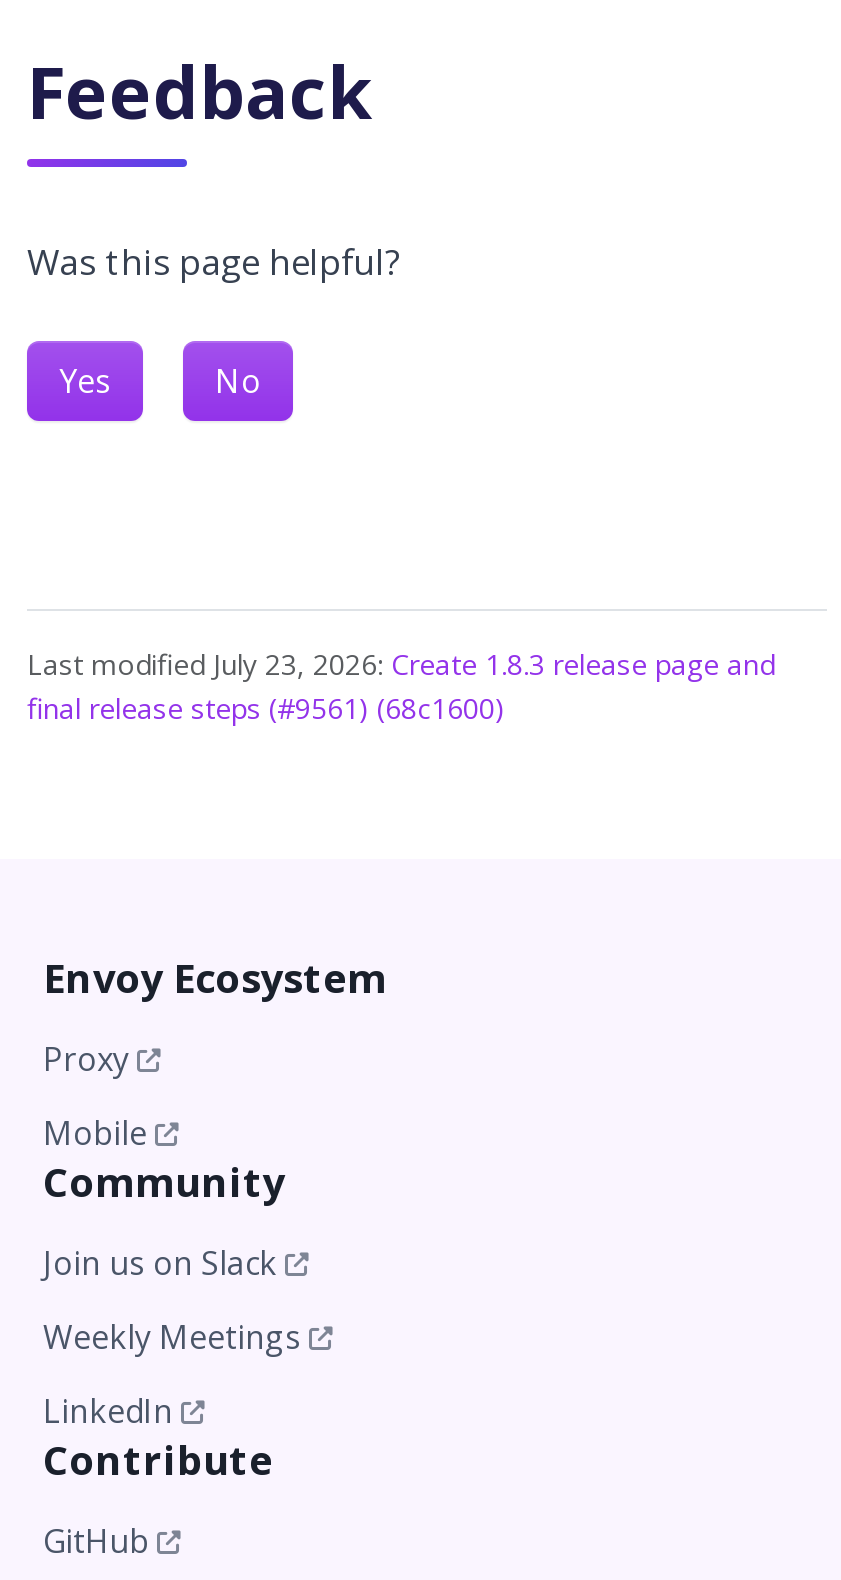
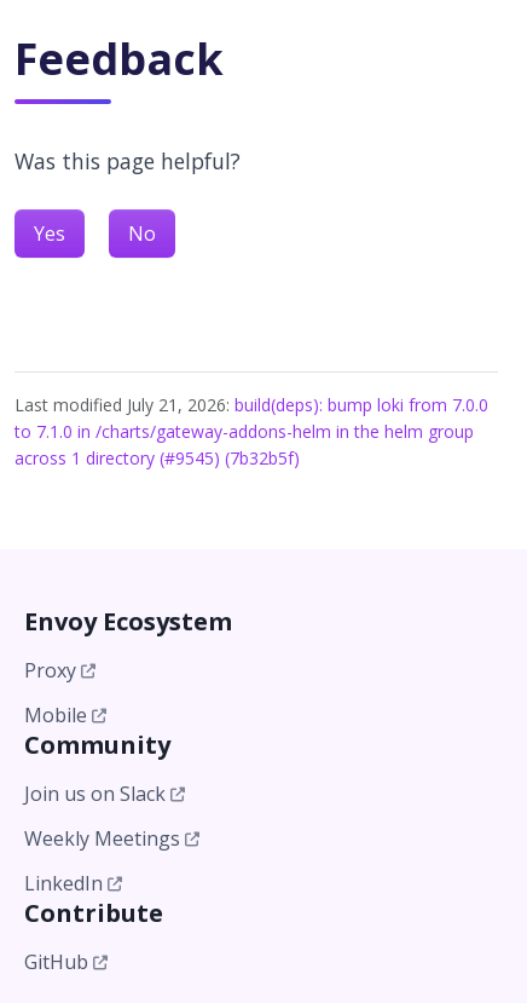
- Last modified July 23, 2026: Create 1.8.3 release page and
- final release steps (#9561) (68c1600)
+ Last modified July 21, 2026: build(deps): bump loki from 7.0.0
+ to 7.1.0 in /charts/gateway-addons-helm in the helm group
+ across 1 directory (#9545) (7b32b5f)
